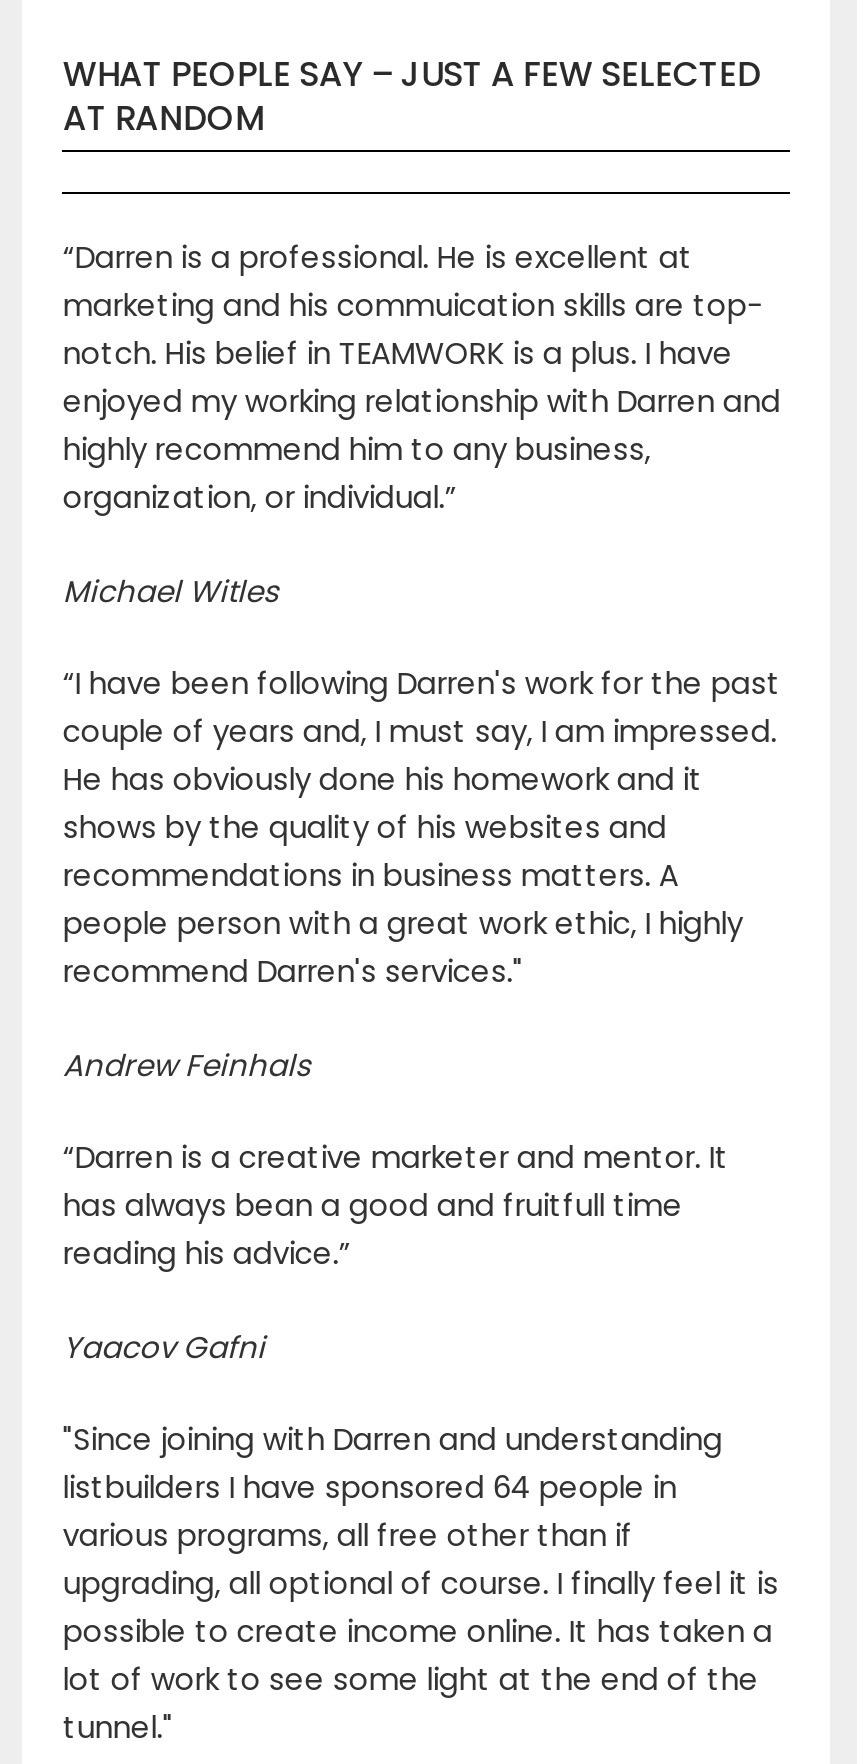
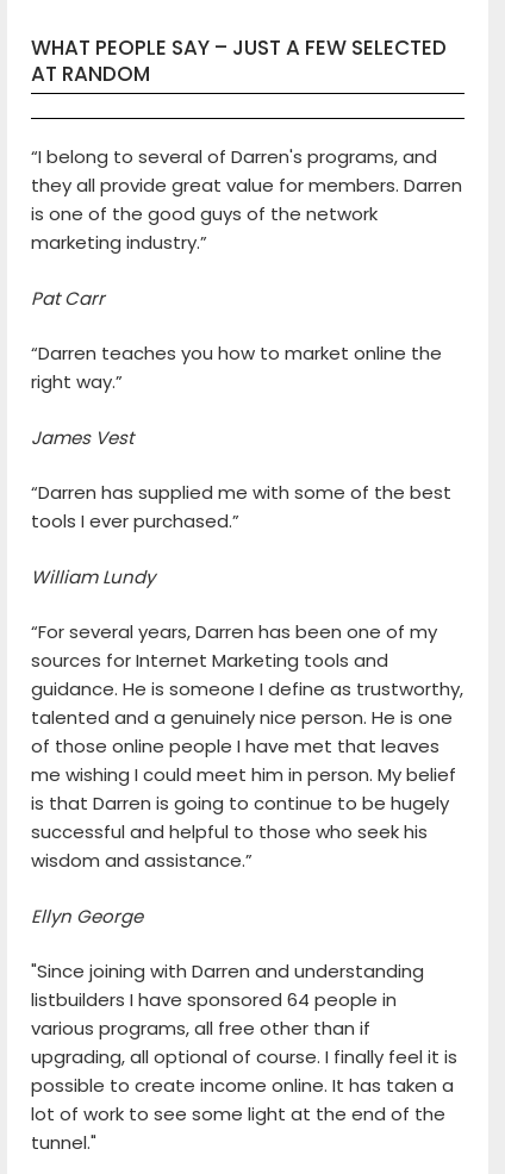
- “Darren is a professional. He is excellent at
- marketing and his commuication skills are top-
- notch. His belief in TEAMWORK is a plus. I have
- enjoyed my working relationship with Darren and
- highly recommend him to any business,
- organization, or individual.”
- Michael Witles
- “I have been following Darren's work for the past
- couple of years and, I must say, I am impressed.
- He has obviously done his homework and it
- shows by the quality of his websites and
- recommendations in business matters. A
- people person with a great work ethic, I highly
- recommend Darren's services."
- Andrew Feinhals
- “Darren is a creative marketer and mentor. It
- has always bean a good and fruitfull time
- reading his advice.”
- Yaacov Gafni
+ “I belong to several of Darren's programs, and
+ they all provide great value for members. Darren
+ is one of the good guys of the network
+ marketing industry.”
+ Pat Carr
+ “Darren teaches you how to market online the
+ right way.”
+ James Vest
+ “Darren has supplied me with some of the best
+ tools I ever purchased.”
+ William Lundy
+ “For several years, Darren has been one of my
+ sources for Internet Marketing tools and
+ guidance. He is someone I define as trustworthy,
+ talented and a genuinely nice person. He is one
+ of those online people I have met that leaves
+ me wishing I could meet him in person. My belief
+ is that Darren is going to continue to be hugely
+ successful and helpful to those who seek his
+ wisdom and assistance.”
+ Ellyn George
